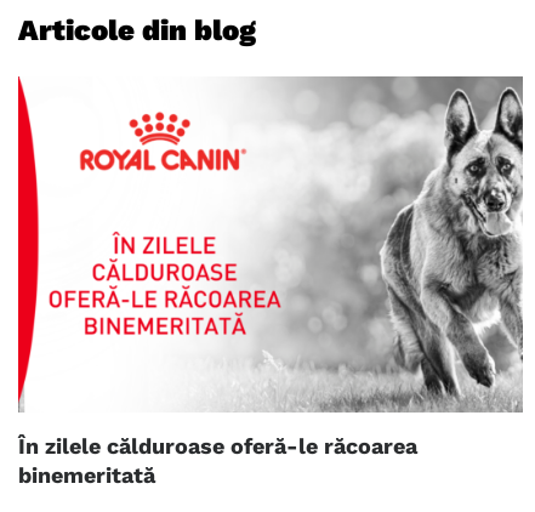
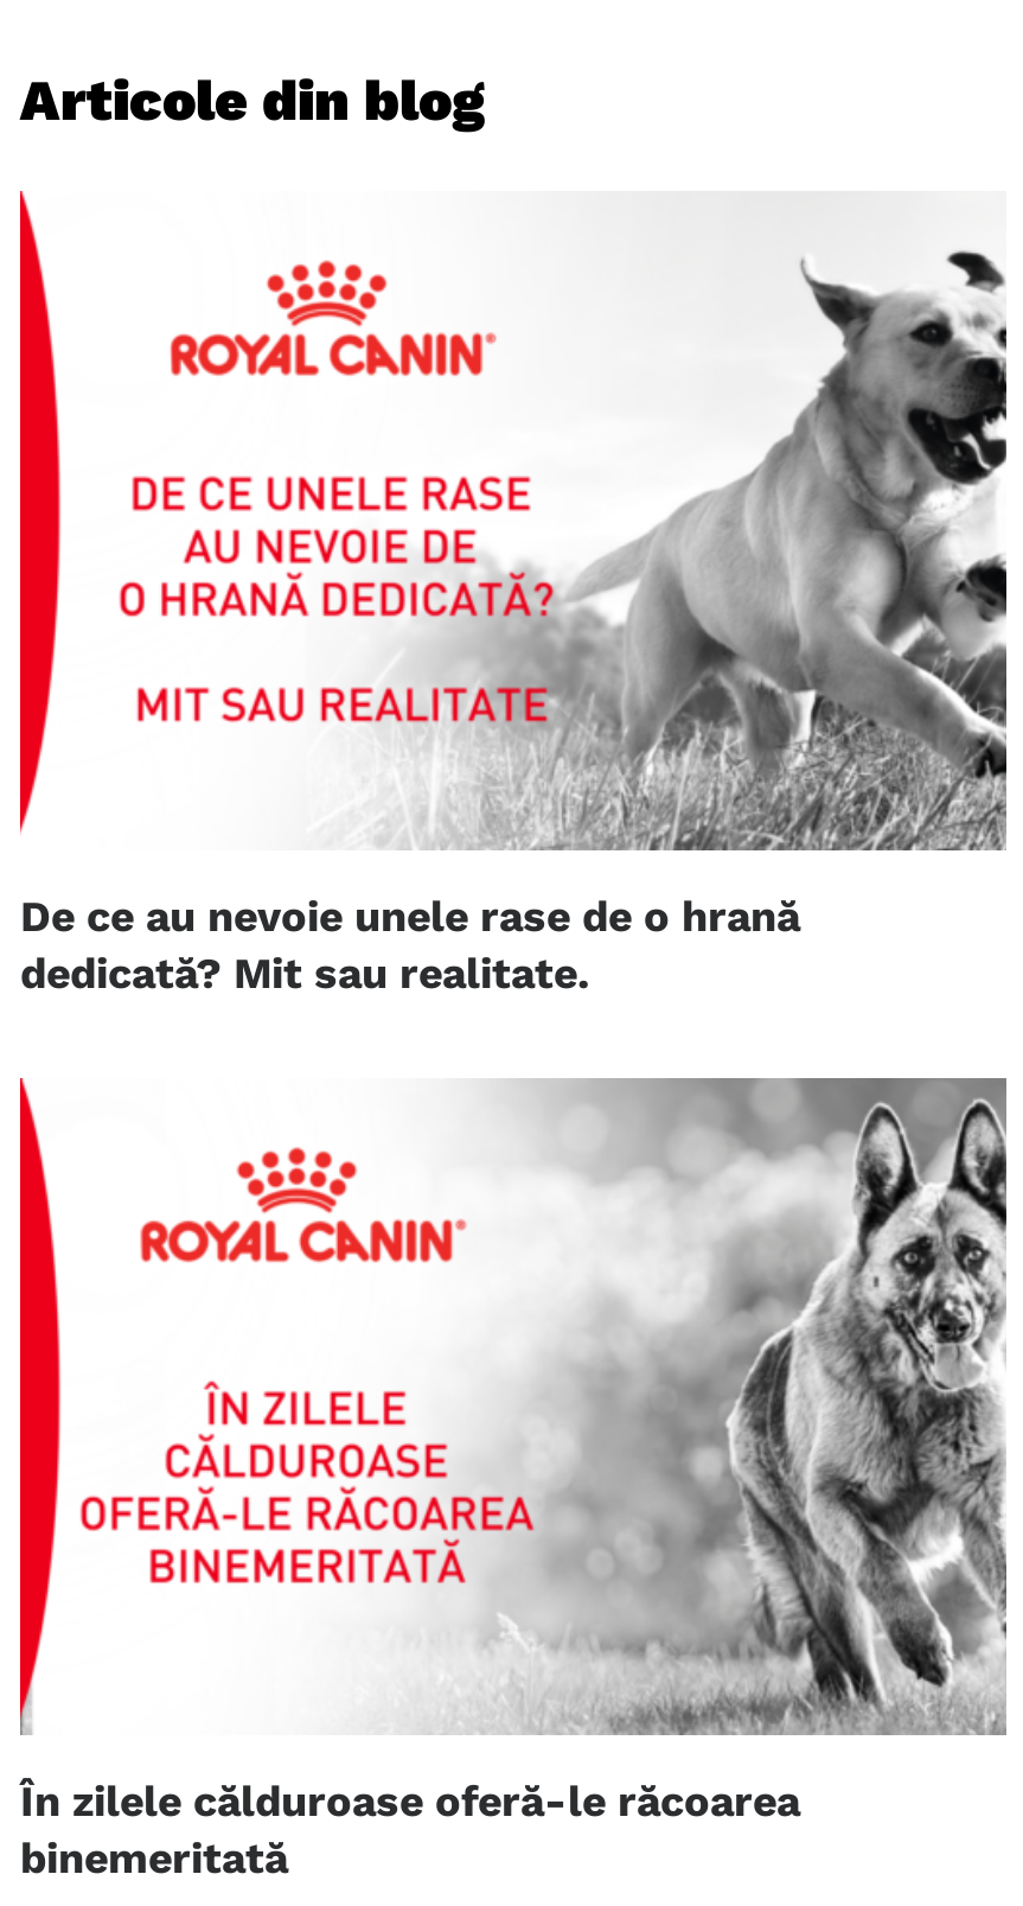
+ [image]
+ De ce au nevoie unele rase de o hrană
+ dedicată? Mit sau realitate.
